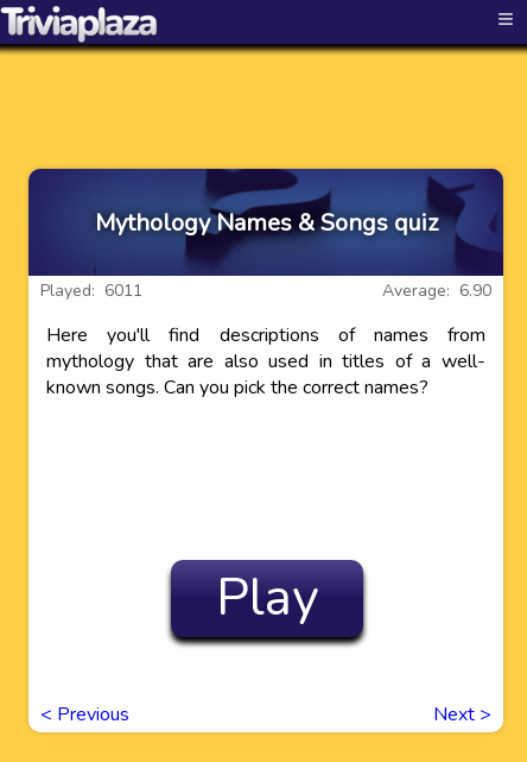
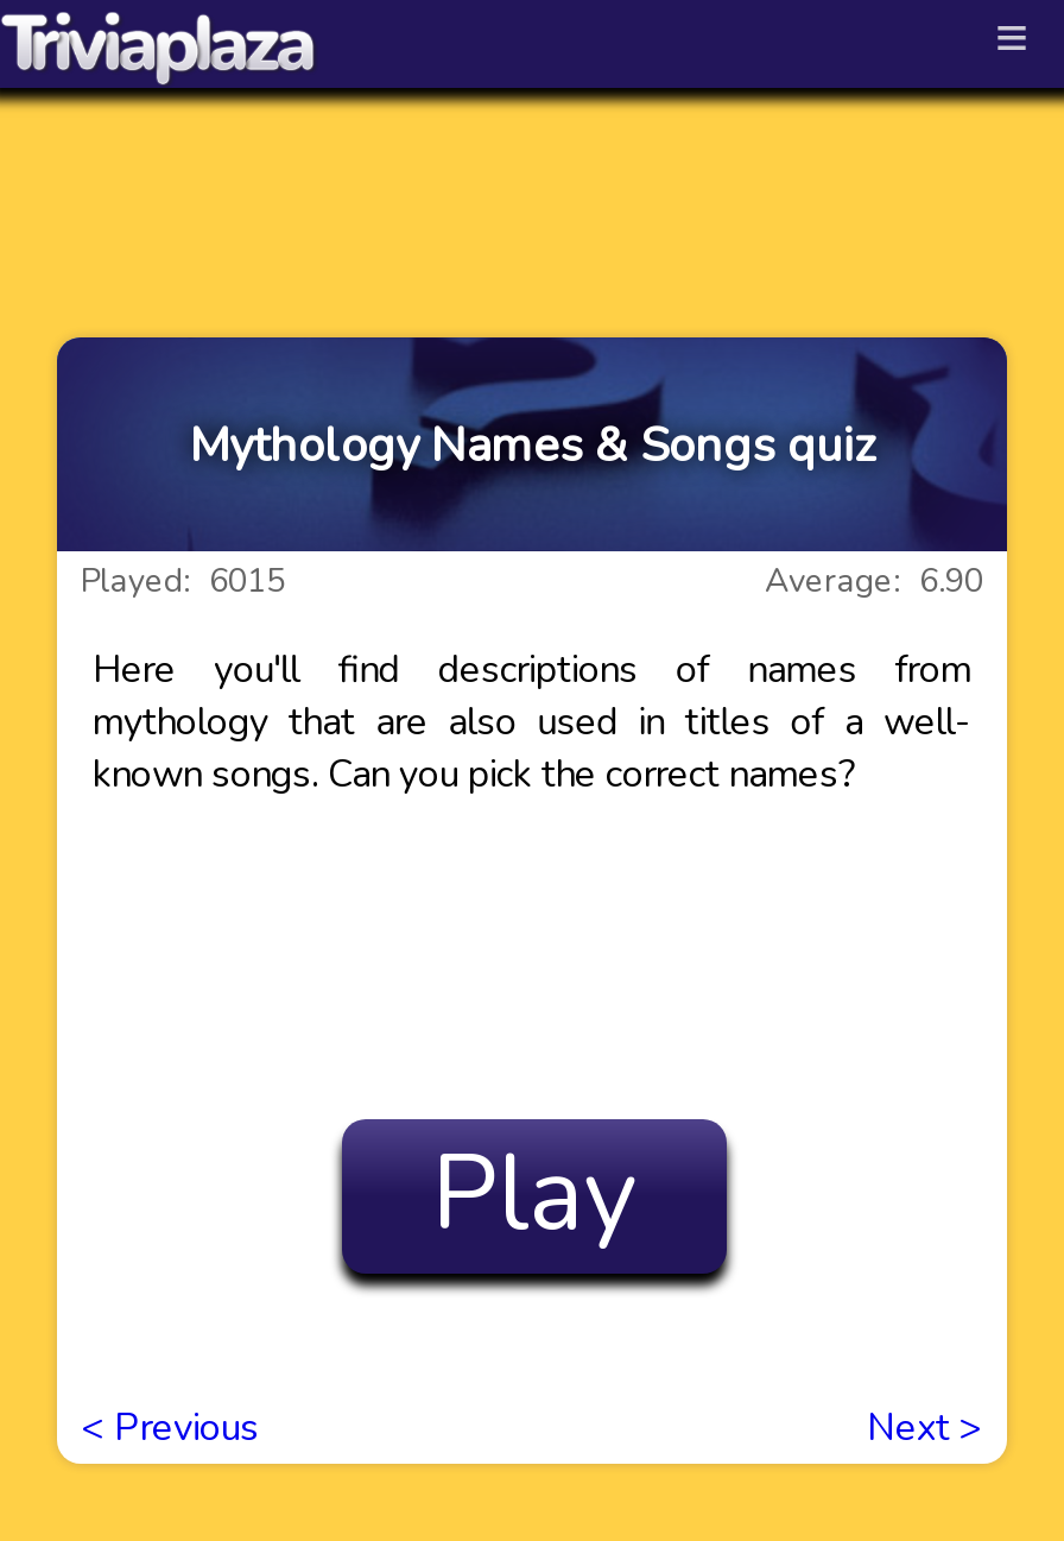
- Played: 6011
+ Played: 6015
